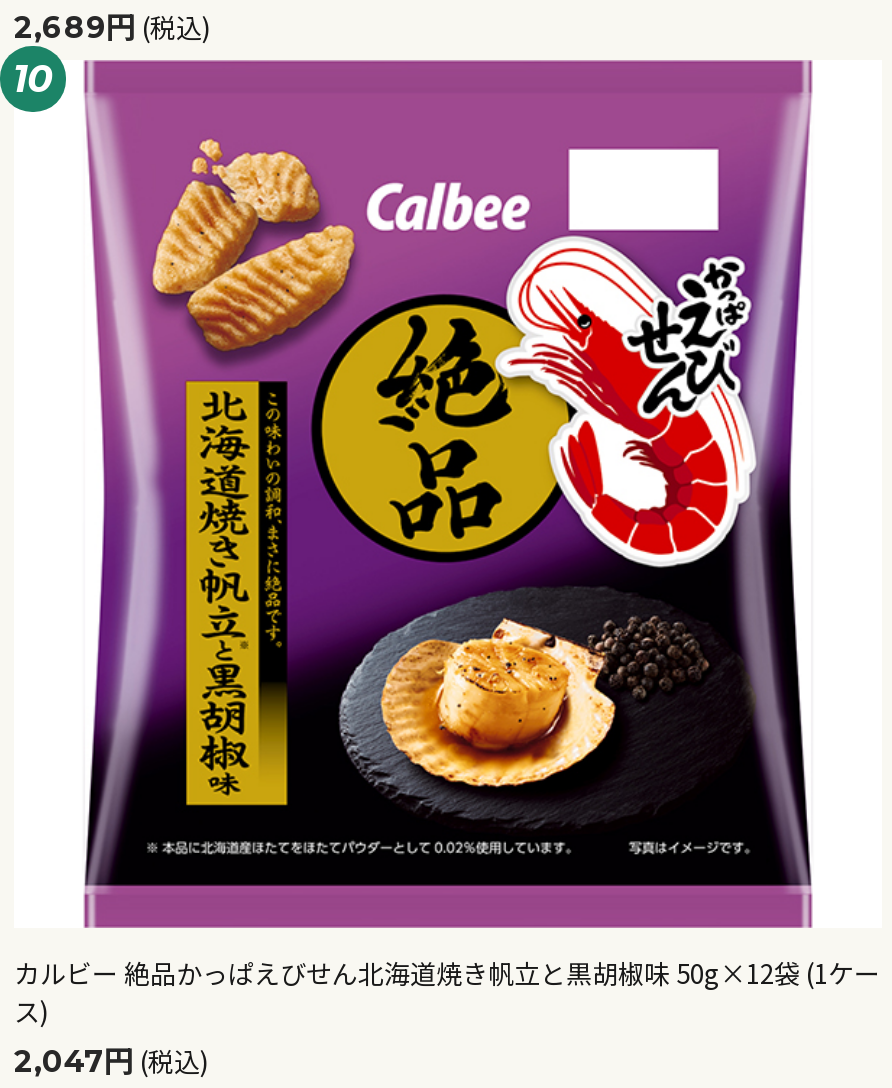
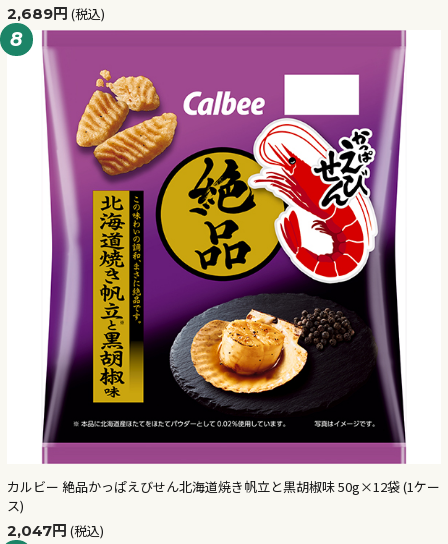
- 10
+ 8
